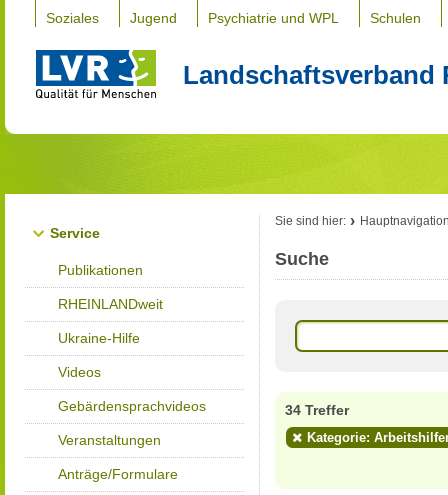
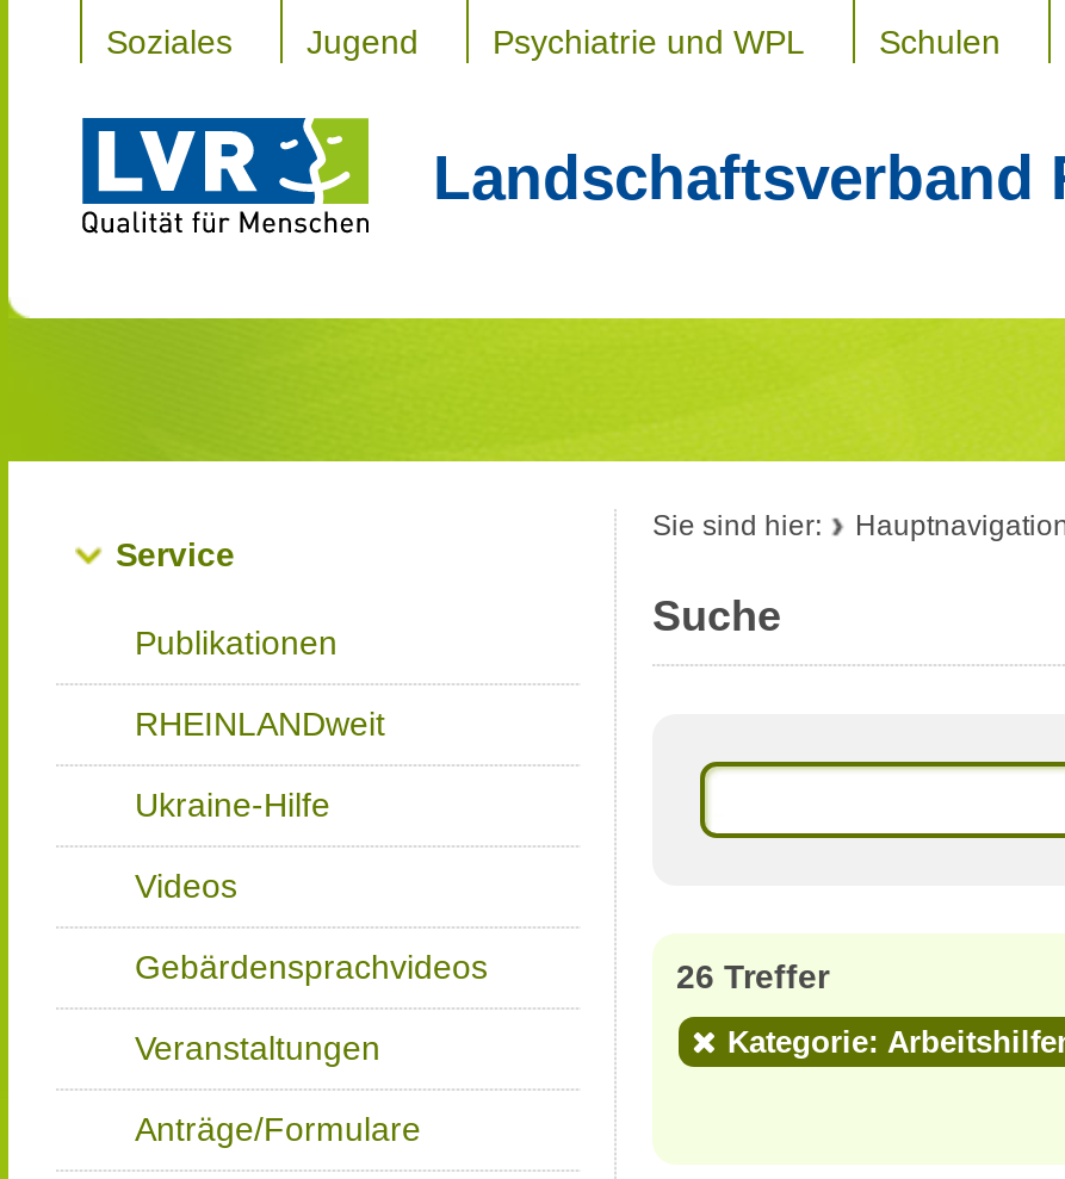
- 34 Treffer
+ 26 Treffer
